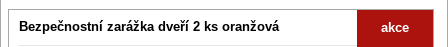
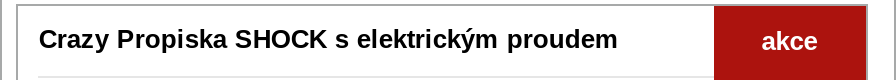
- Bezpečnostní zarážka dveří 2 ks oranžová
+ Crazy Propiska SHOCK s elektrickým proudem
